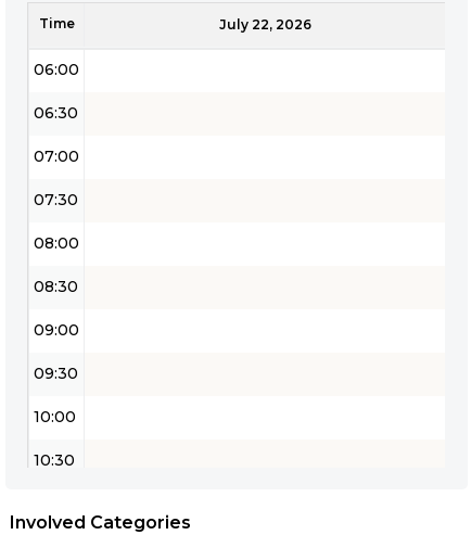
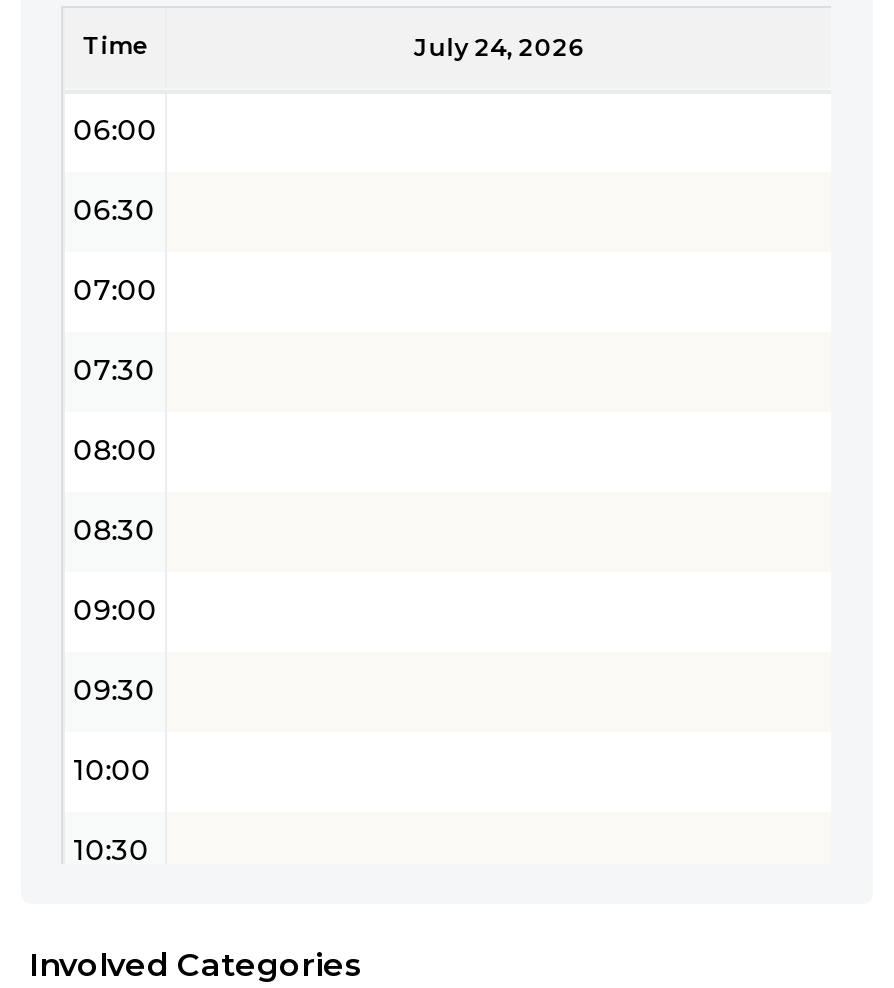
- July 22, 2026
+ July 24, 2026
